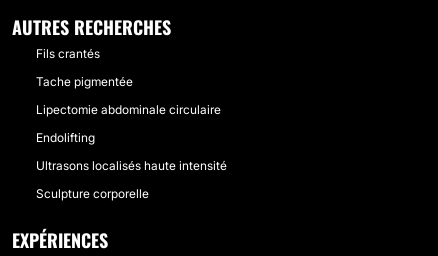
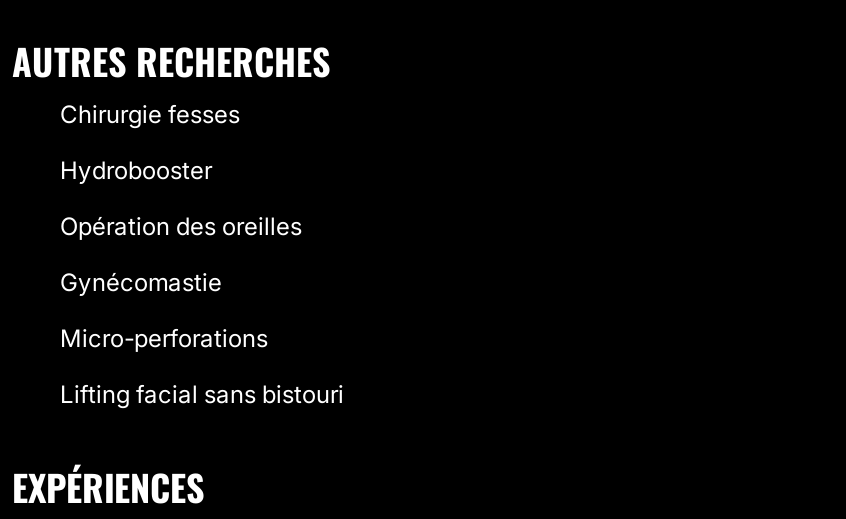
- Fils crantés
+ Chirurgie fesses

- Tache pigmentée
+ Hydrobooster

- Lipectomie abdominale circulaire
+ Opération des oreilles

- Endolifting
+ Gynécomastie

- Ultrasons localisés haute intensité
+ Micro-perforations

- Sculpture corporelle
+ Lifting facial sans bistouri
